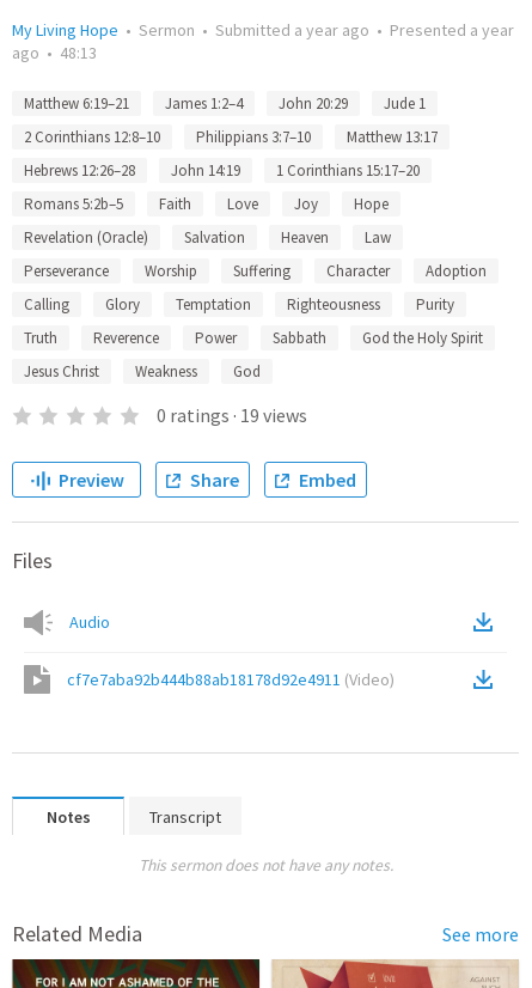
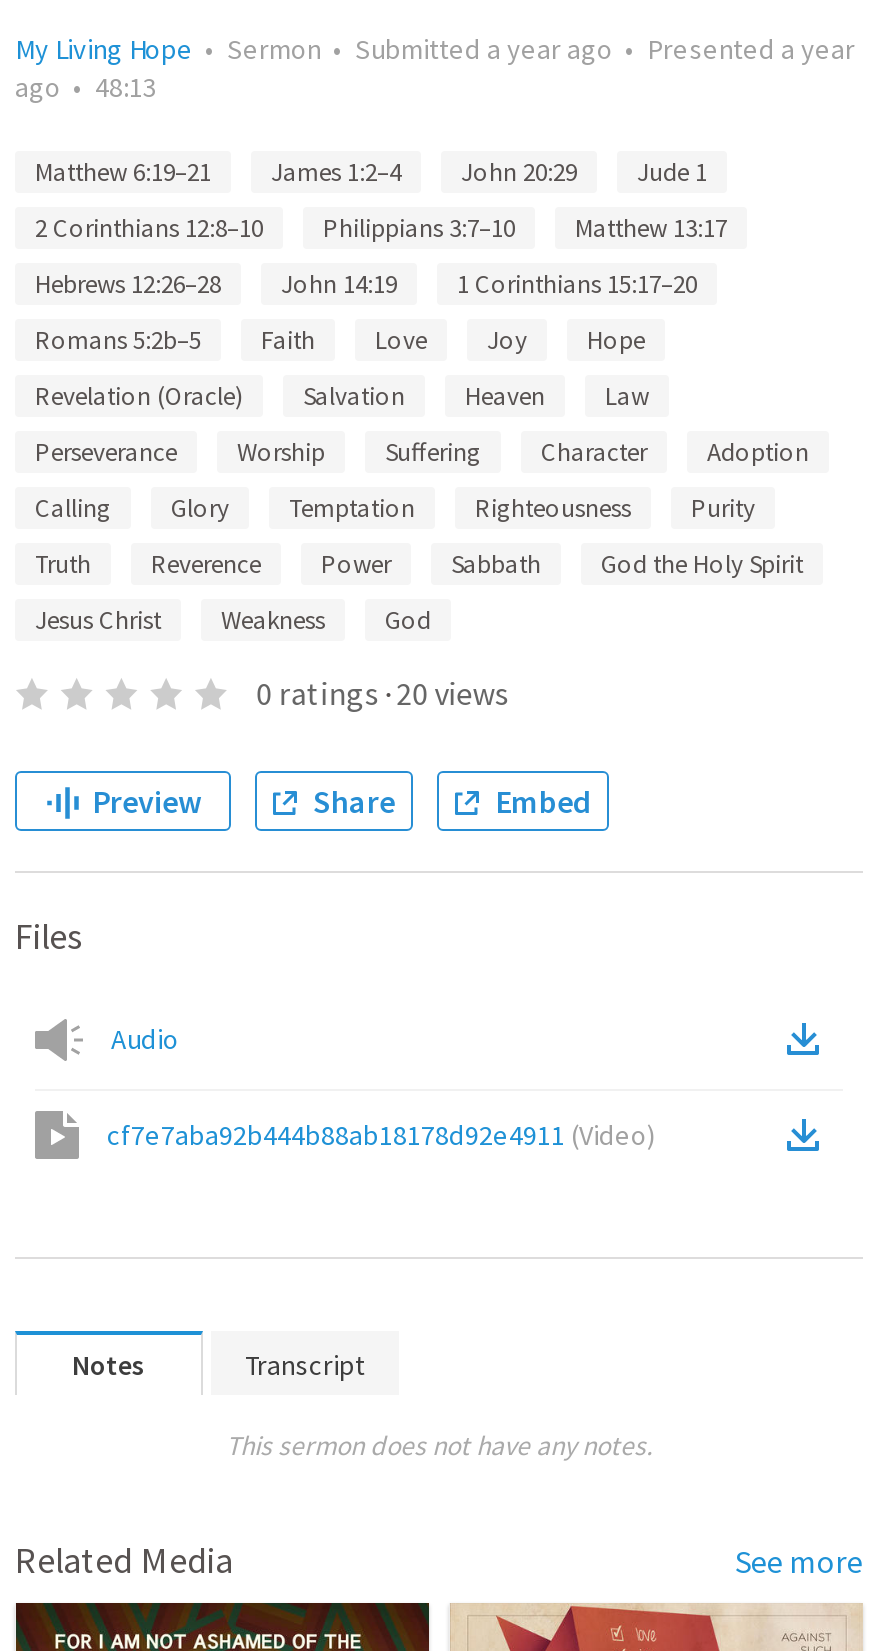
- 0 ratings · 19 views
+ 0 ratings · 20 views
